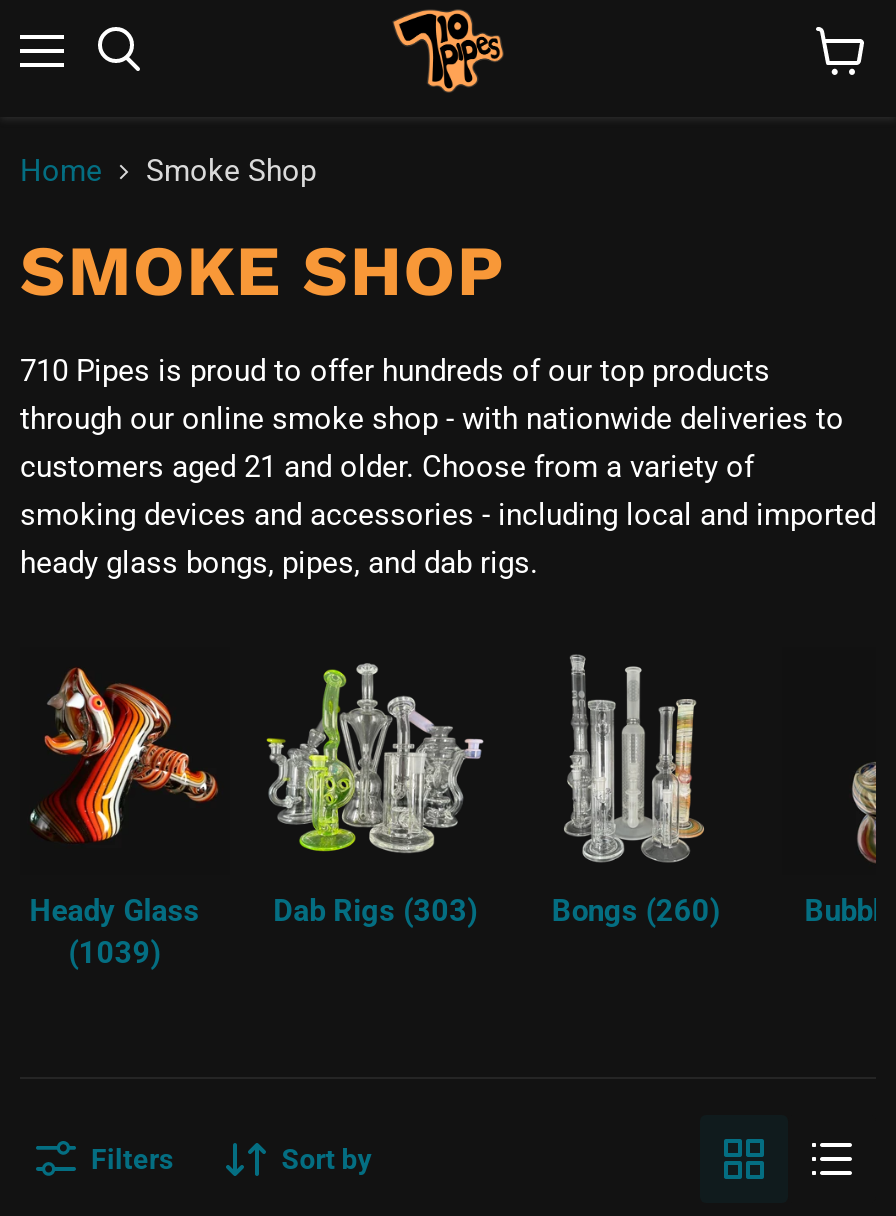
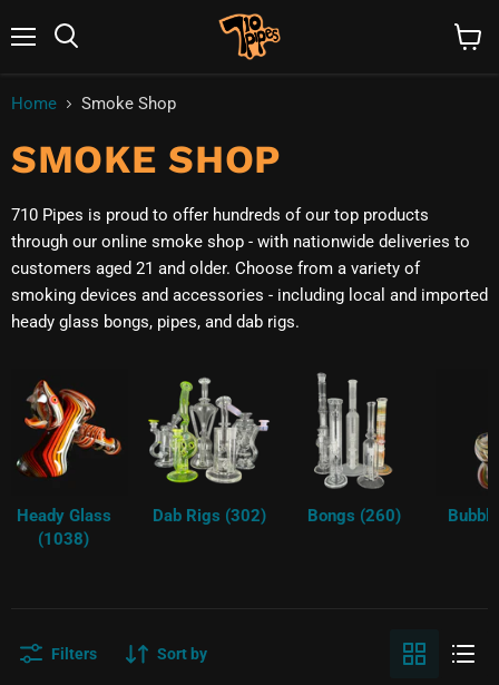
- Dab Rigs (303)
+ Dab Rigs (302)

- (1039)
+ (1038)
